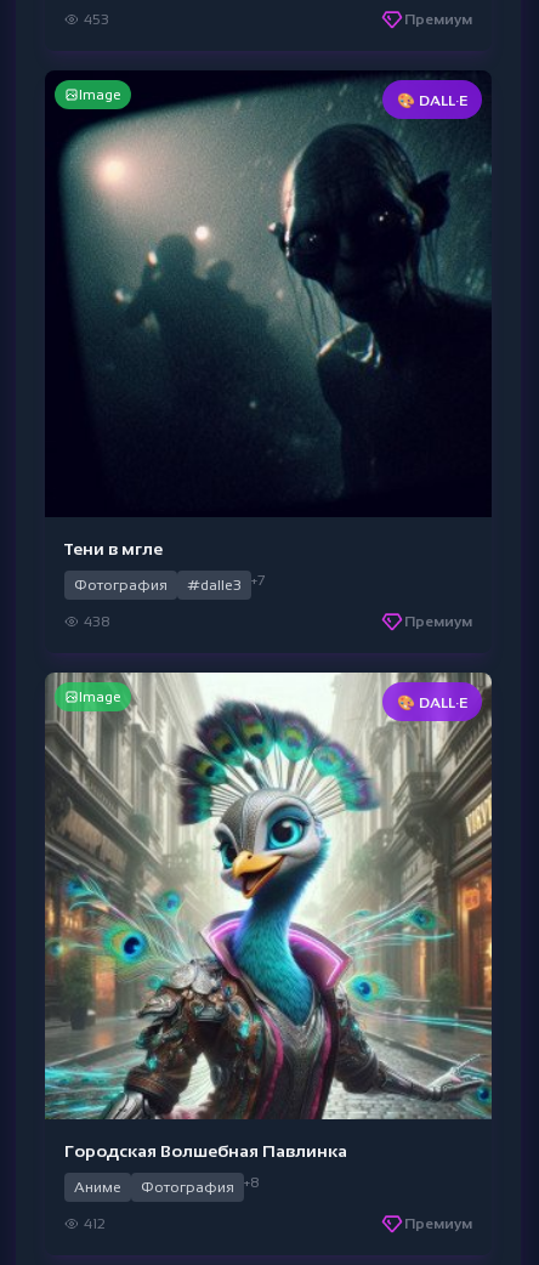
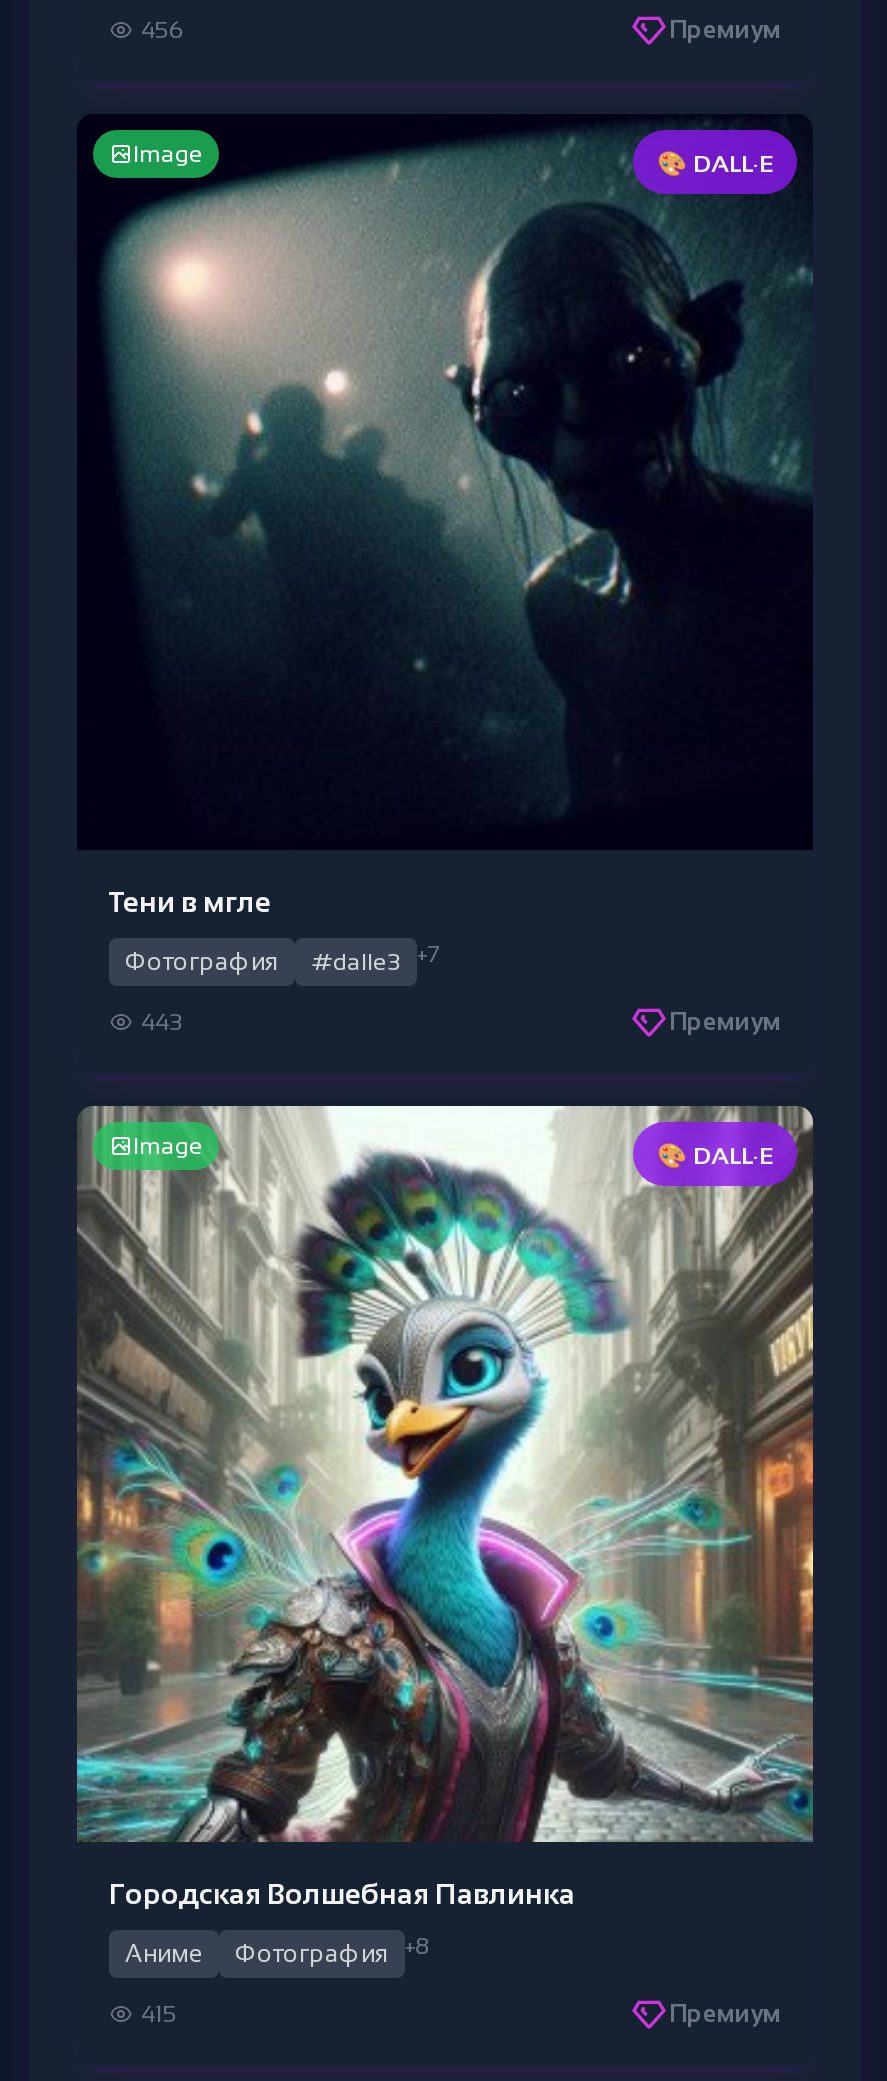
- 453
+ 456

- 438
+ 443

- 412
+ 415
